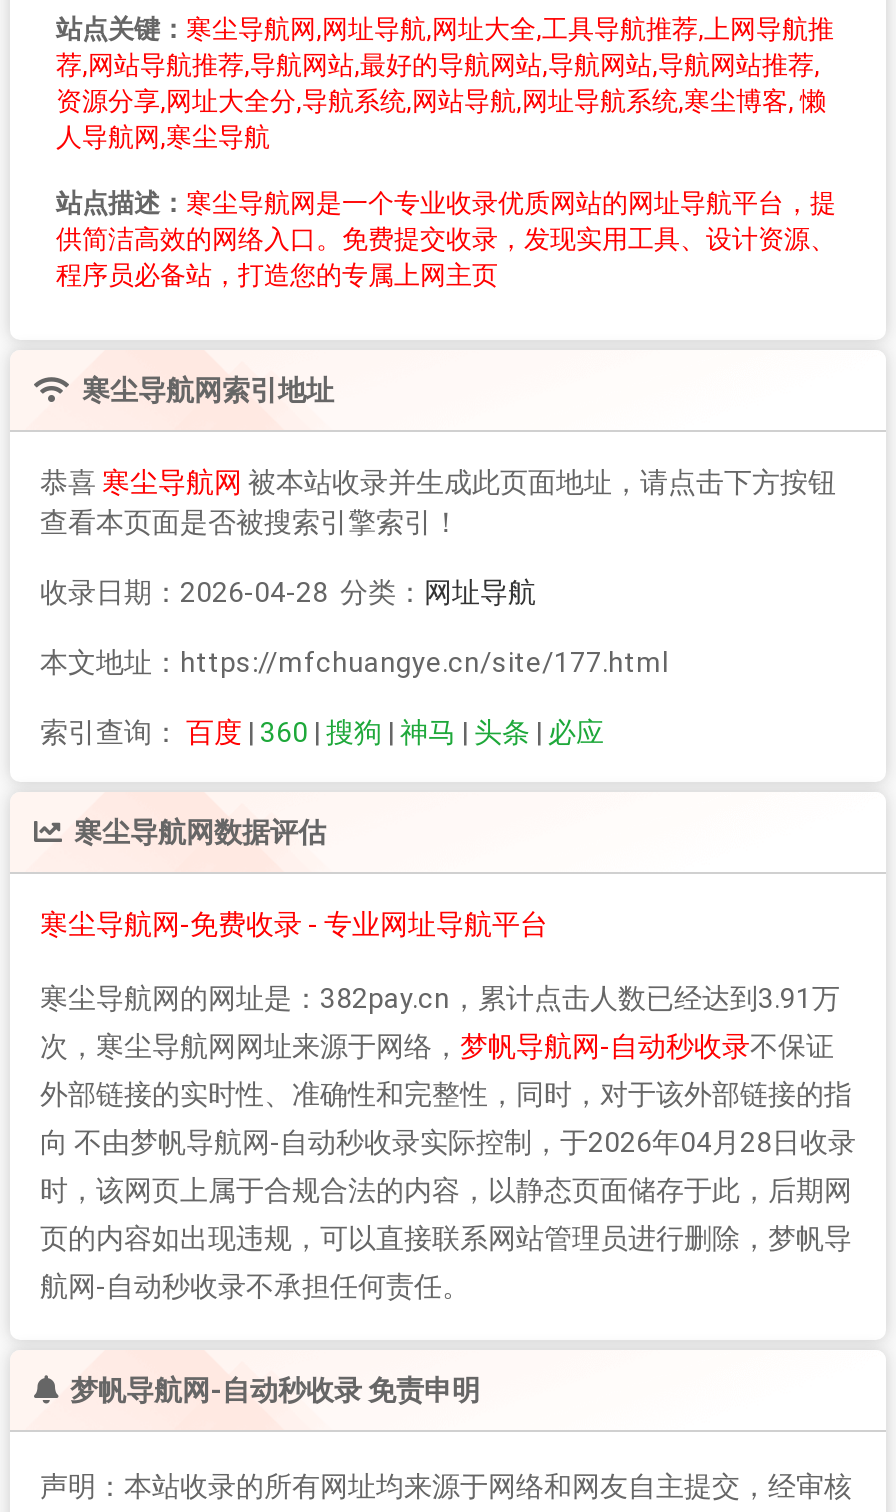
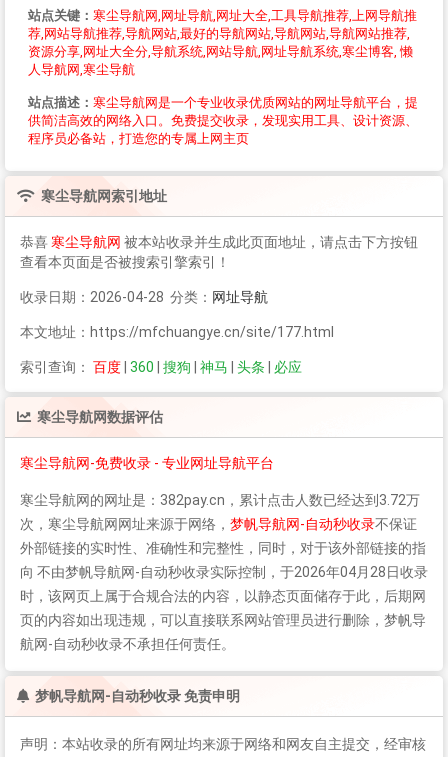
- 寒尘导航网的网址是：382pay.cn，累计点击人数已经达到3.91万
+ 寒尘导航网的网址是：382pay.cn，累计点击人数已经达到3.72万
